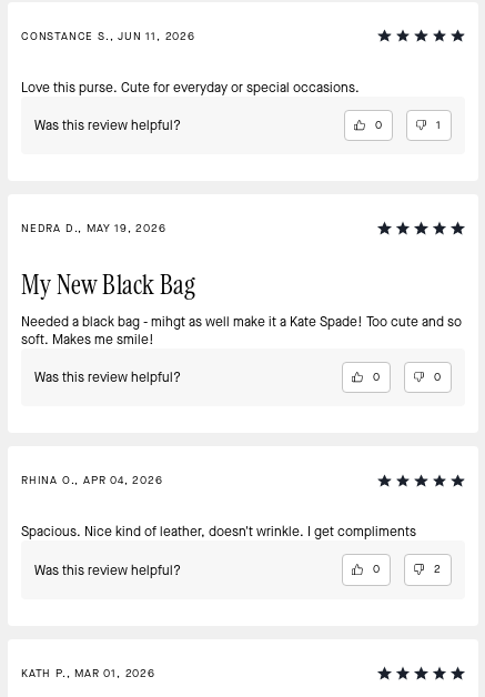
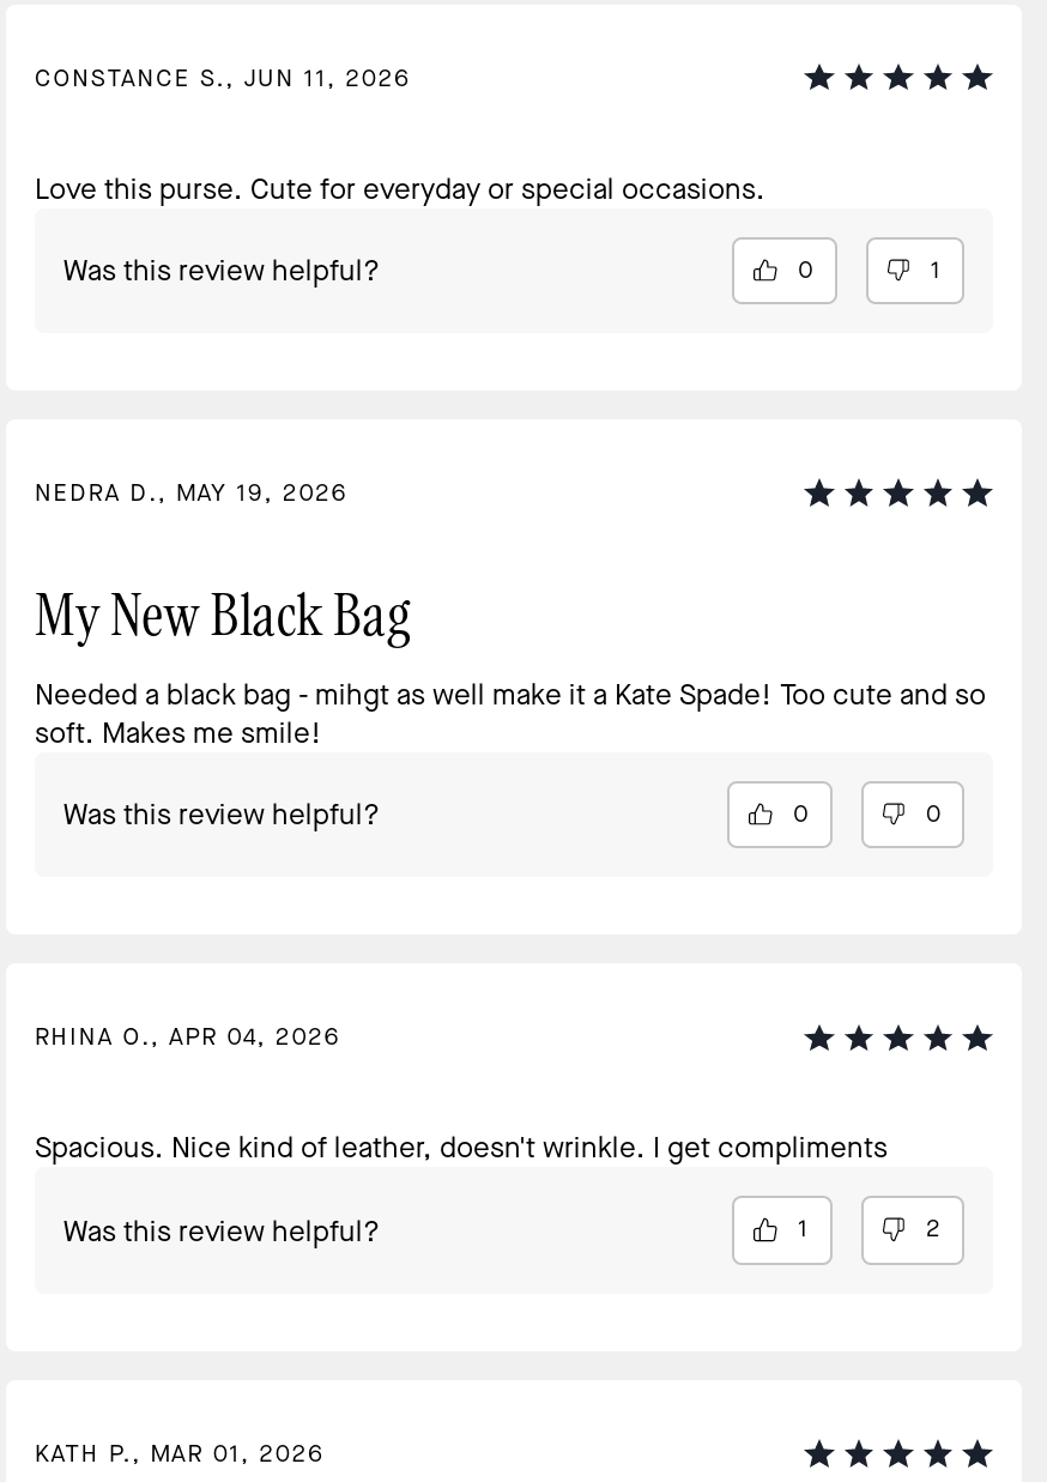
- 0
+ 1
